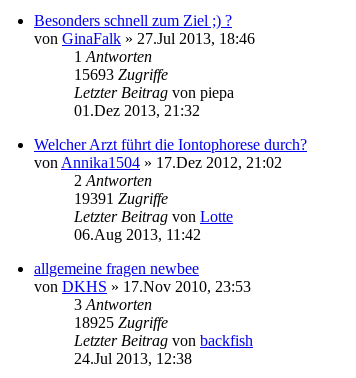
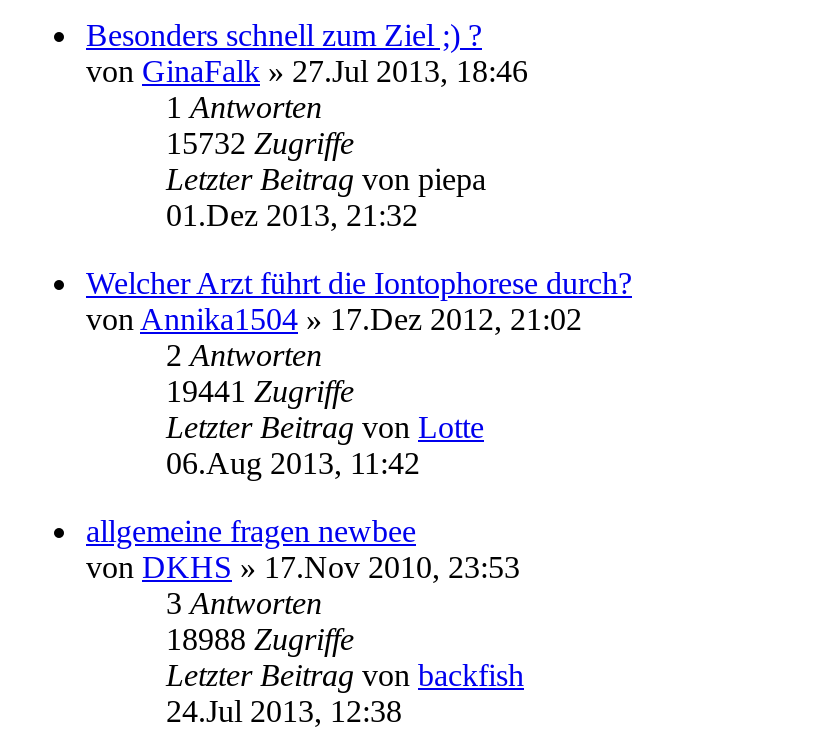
- 15693 Zugriffe
+ 15732 Zugriffe

- 19391 Zugriffe
+ 19441 Zugriffe

- 18925 Zugriffe
+ 18988 Zugriffe
